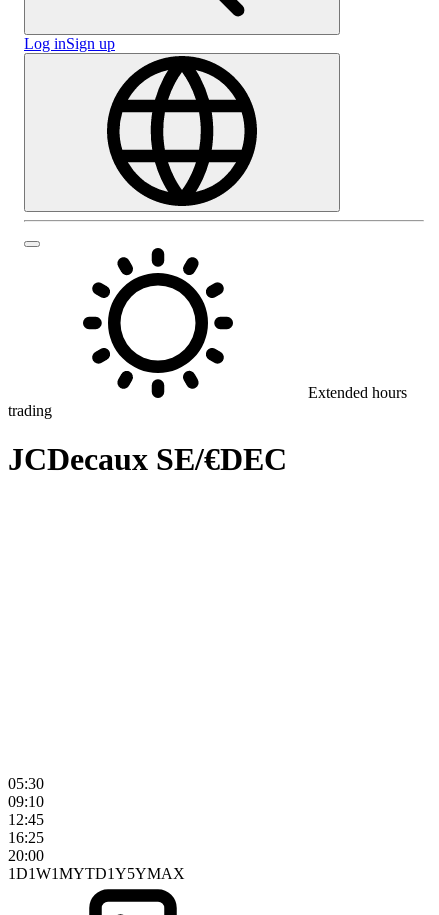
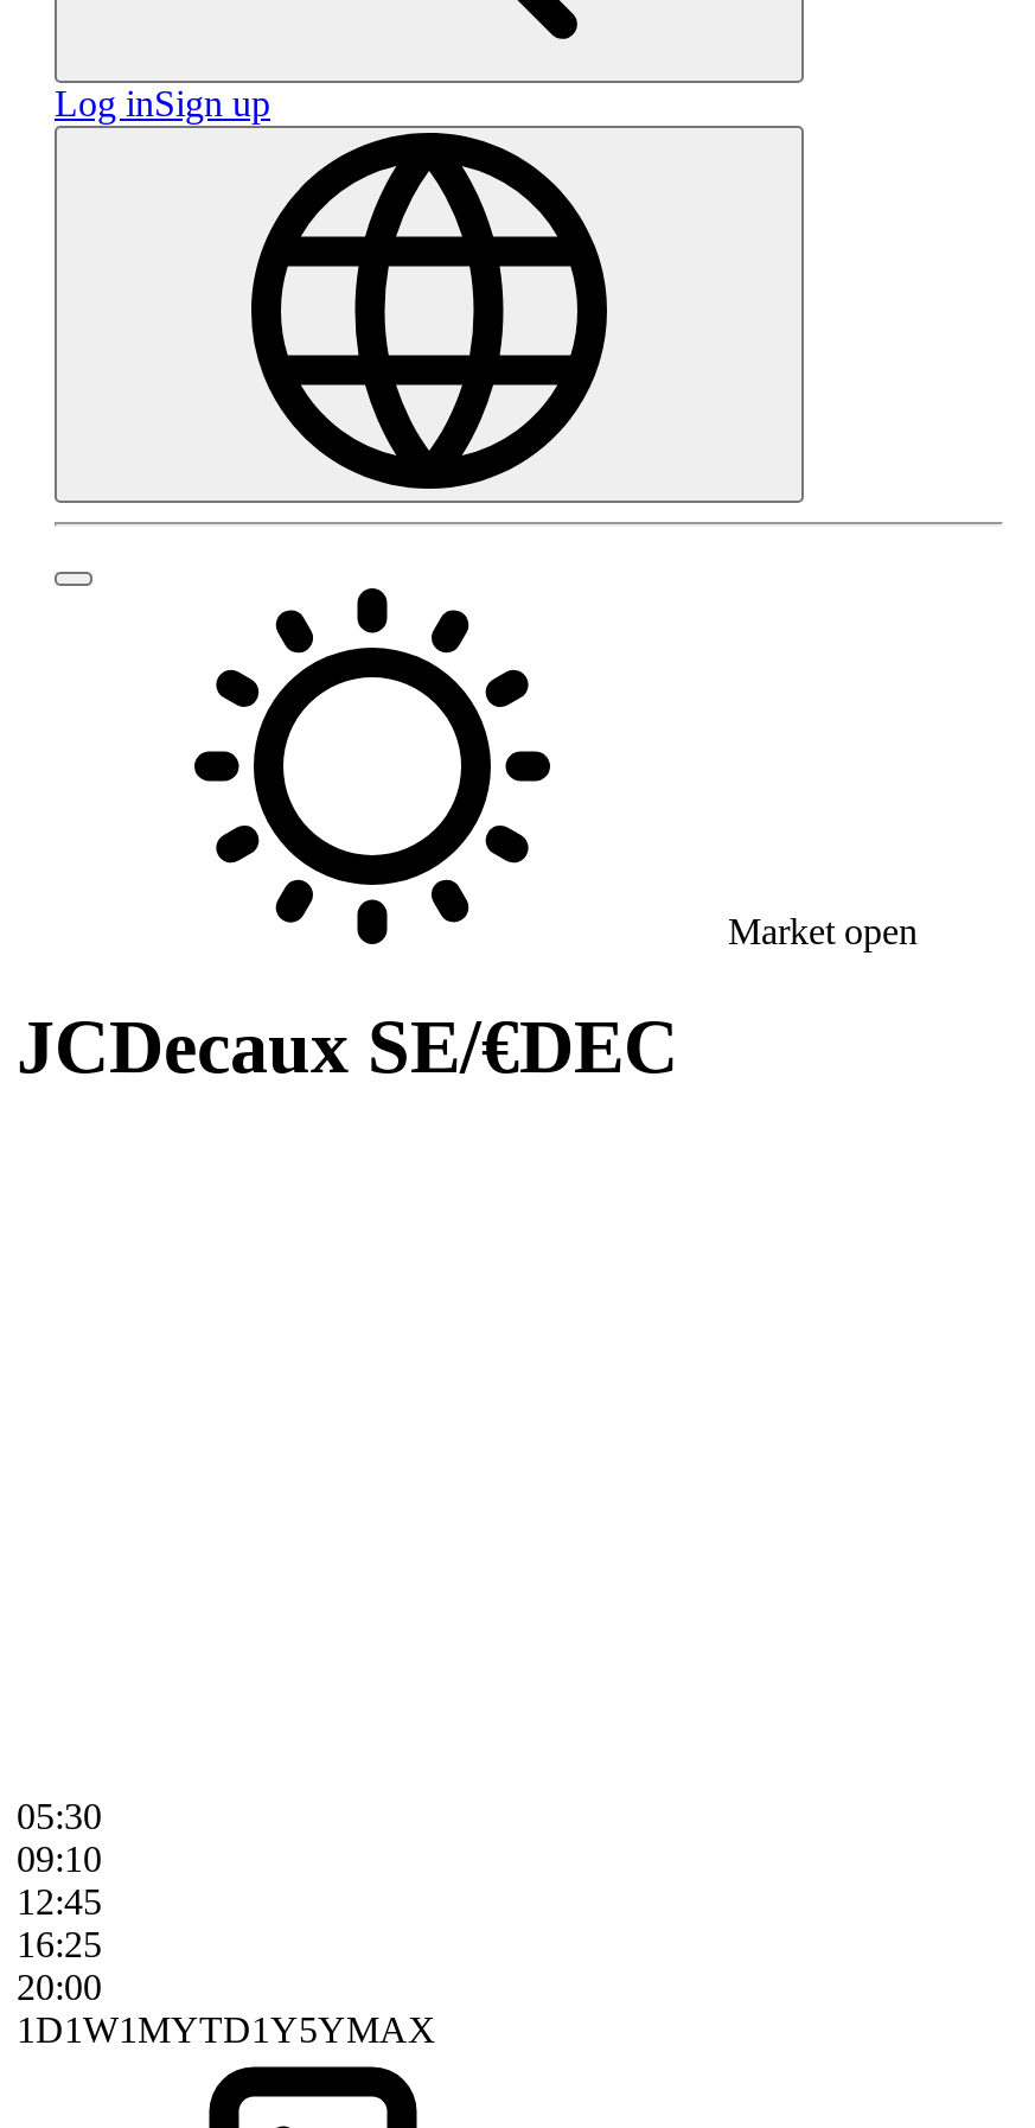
- Extended hours
- trading
+ Market open
